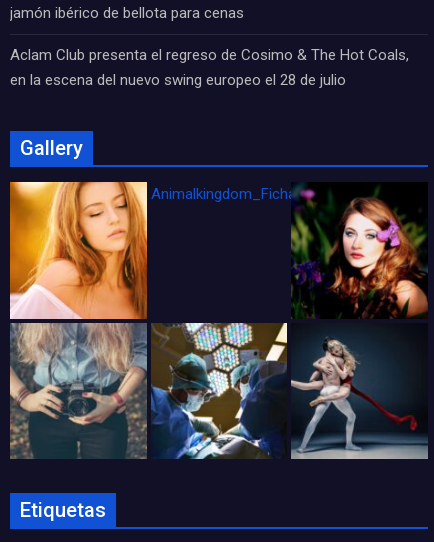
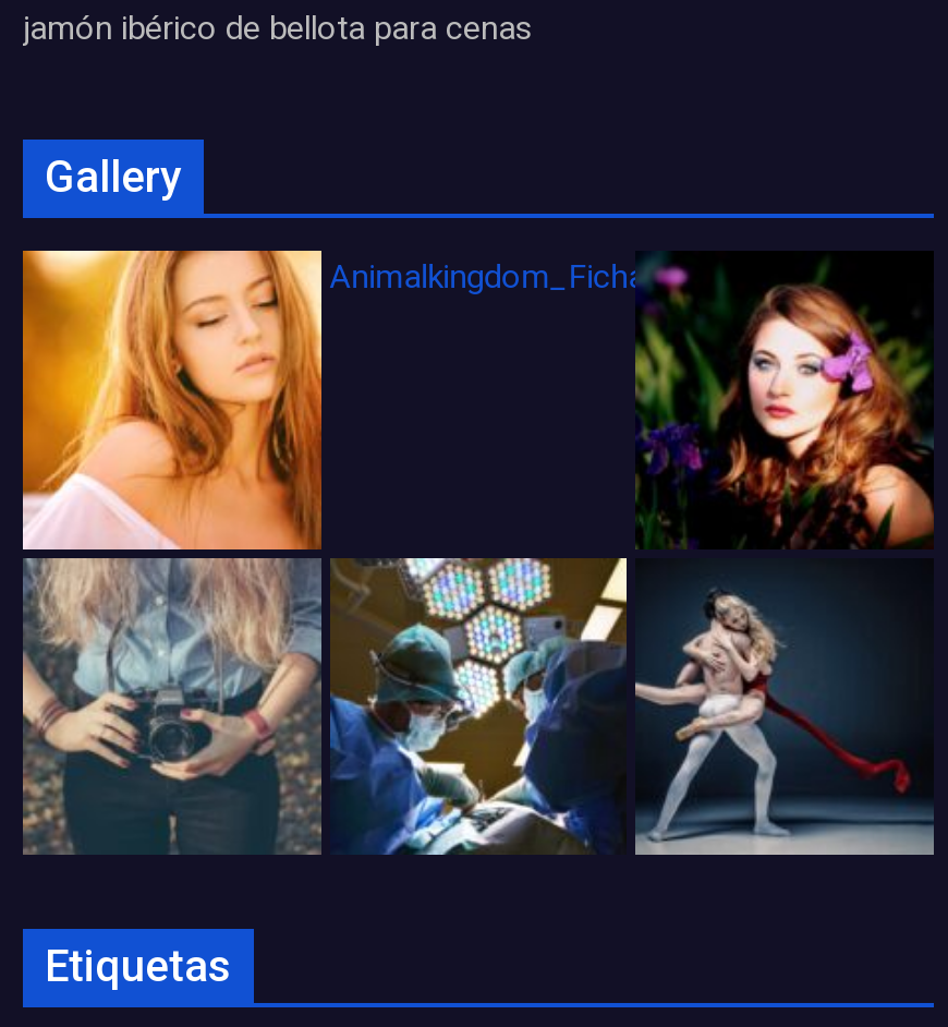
- Aclam Club presenta el regreso de Cosimo & The Hot Coals,
- en la escena del nuevo swing europeo el 28 de julio
